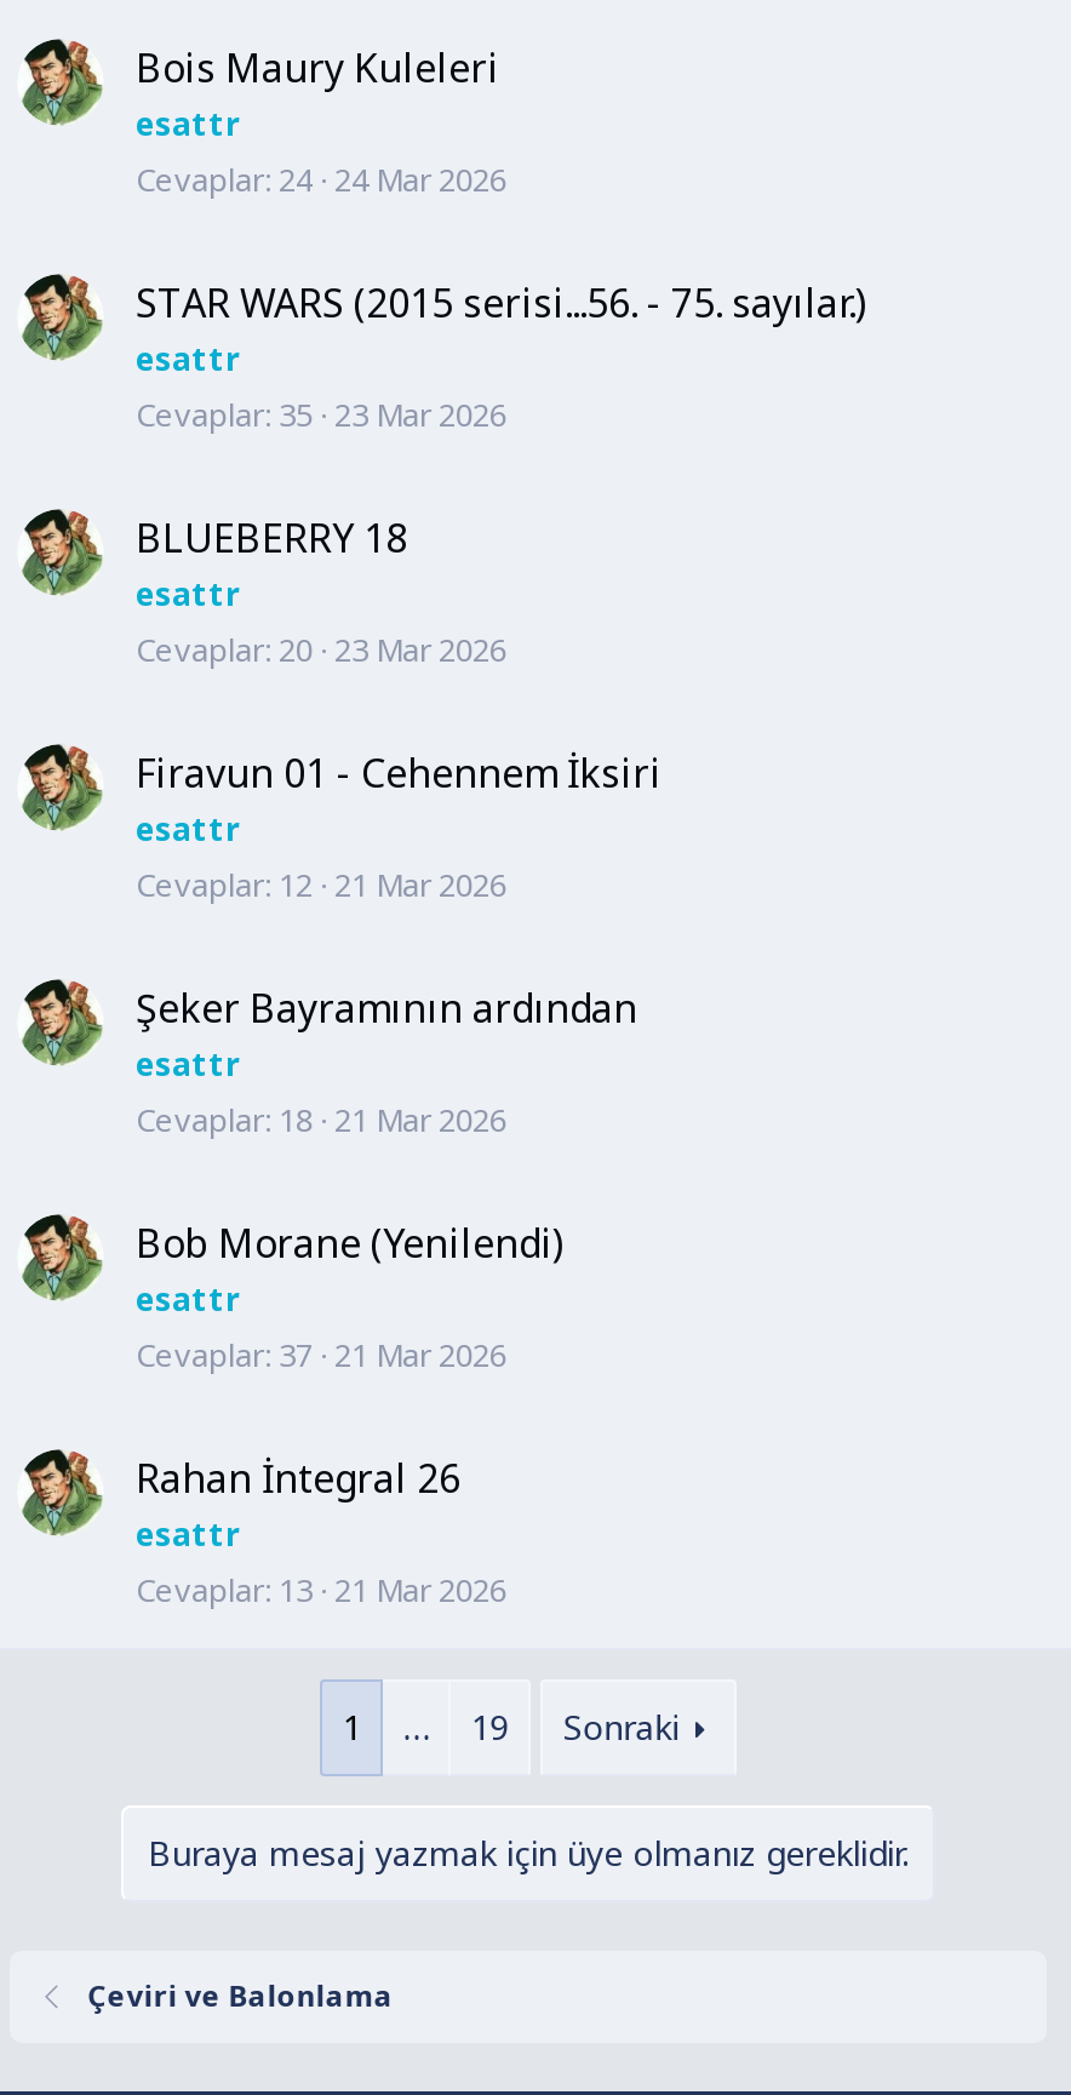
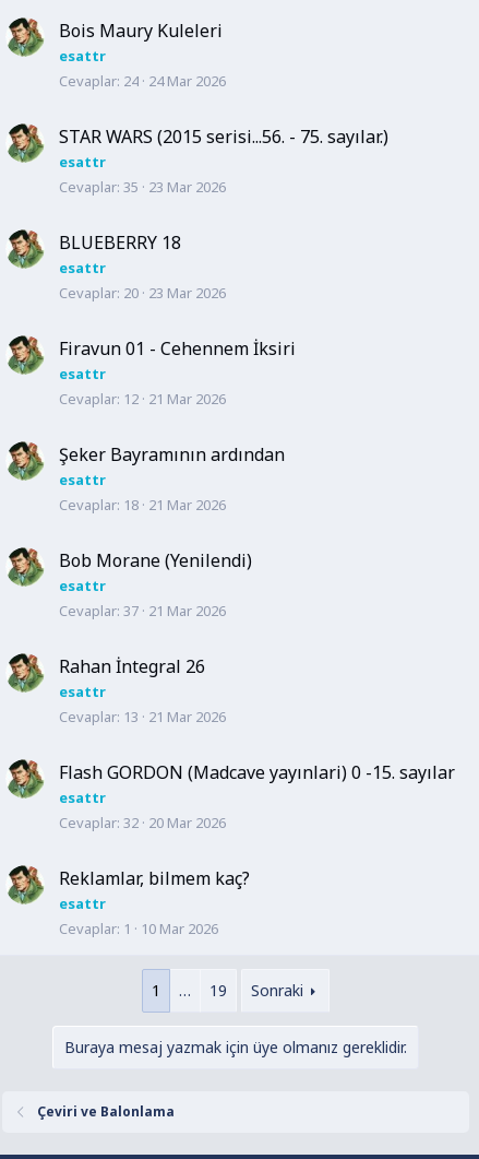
+ Flash GORDON (Madcave yayınlari) 0 -15. sayılar
+ esattr
+ Cevaplar 32 20 Mar 2026
+ Reklamlar, bilmem kaç?
+ esattr
+ Cevaplar 1 10 Mar 2026
